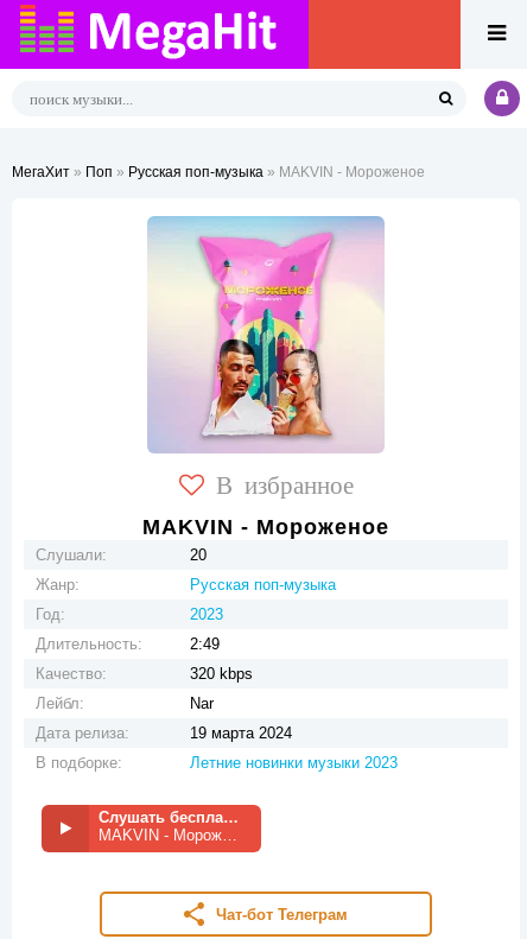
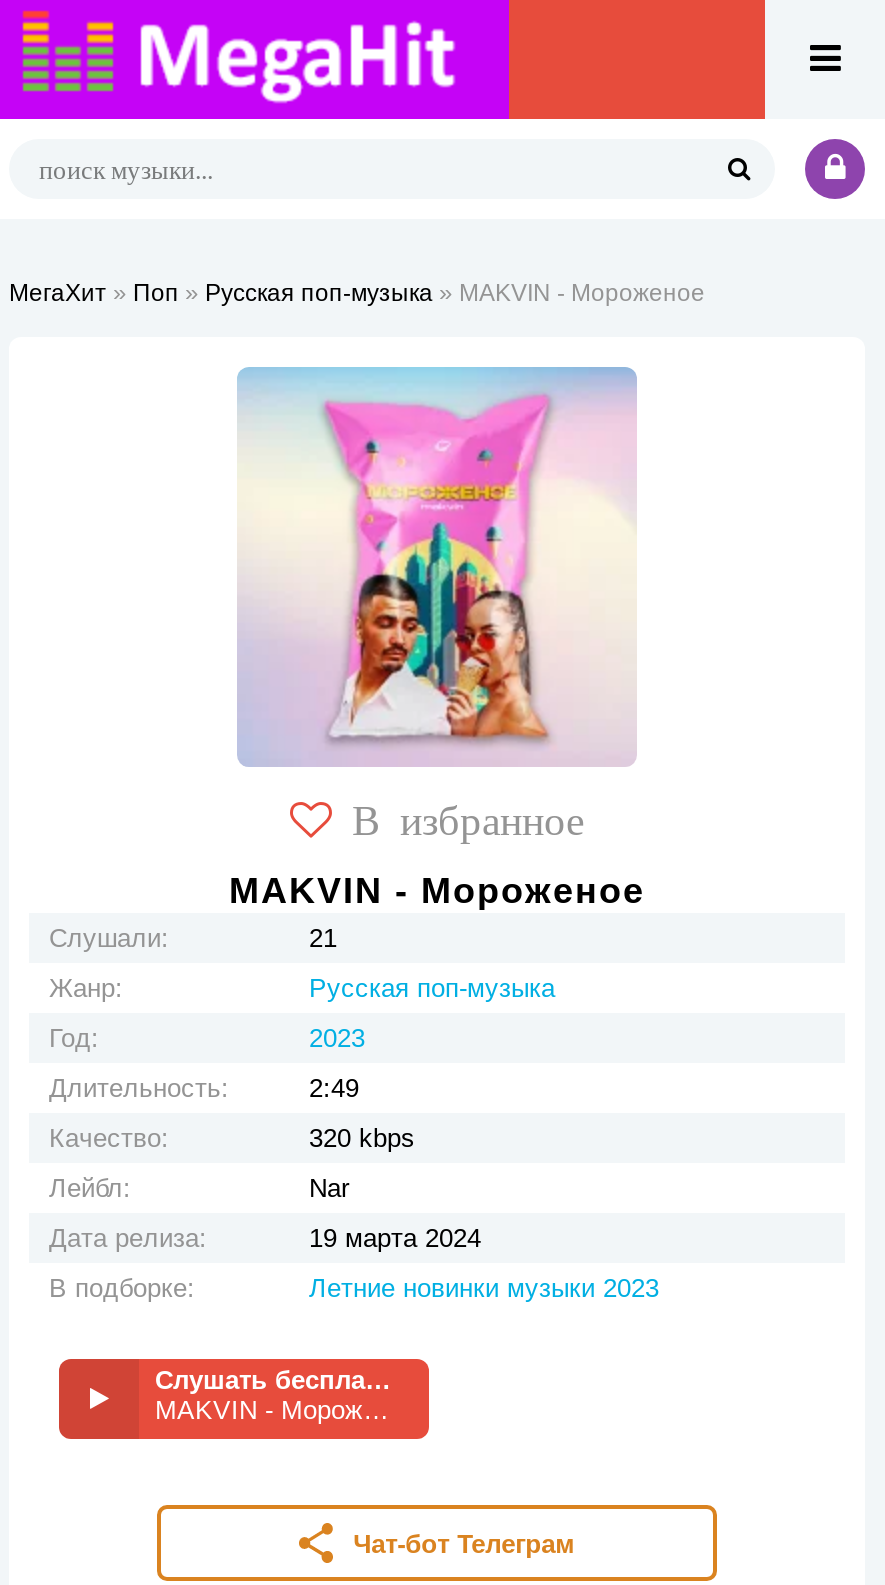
- 20
+ 21
